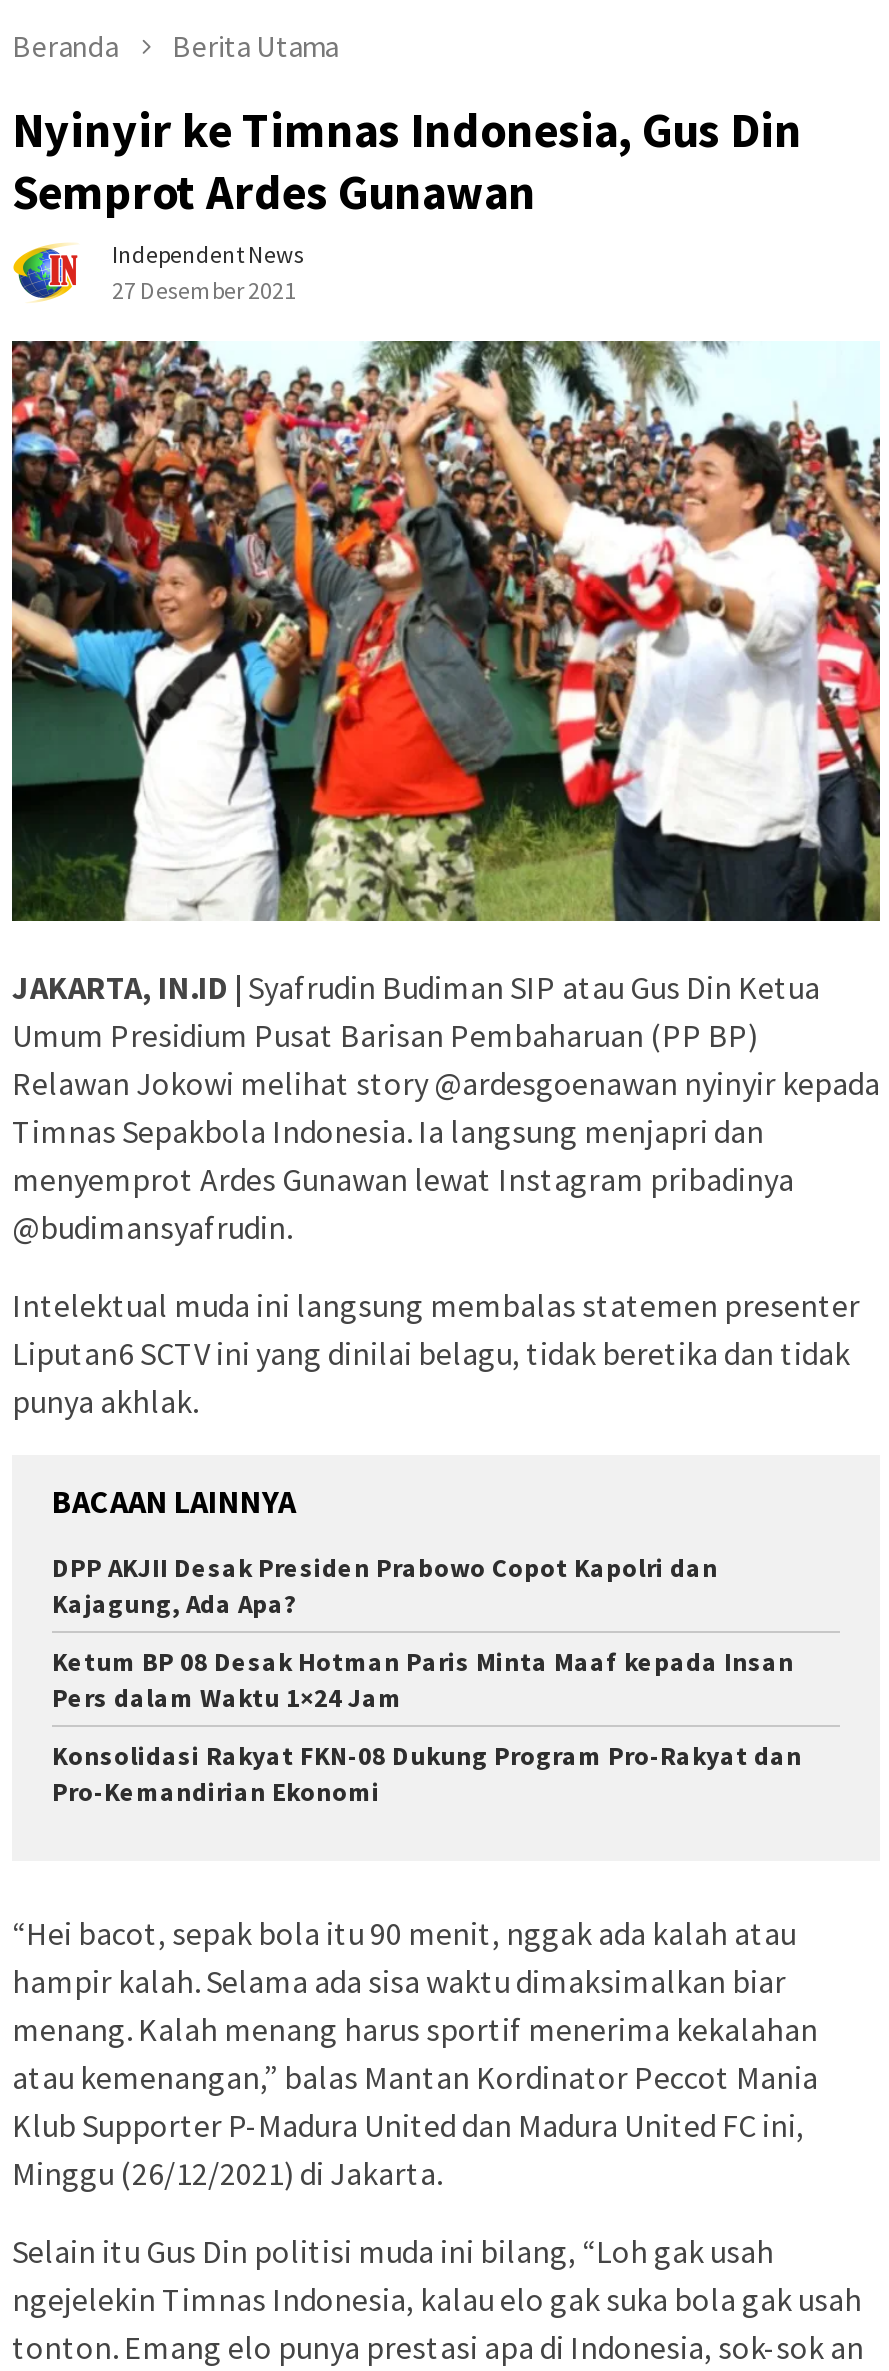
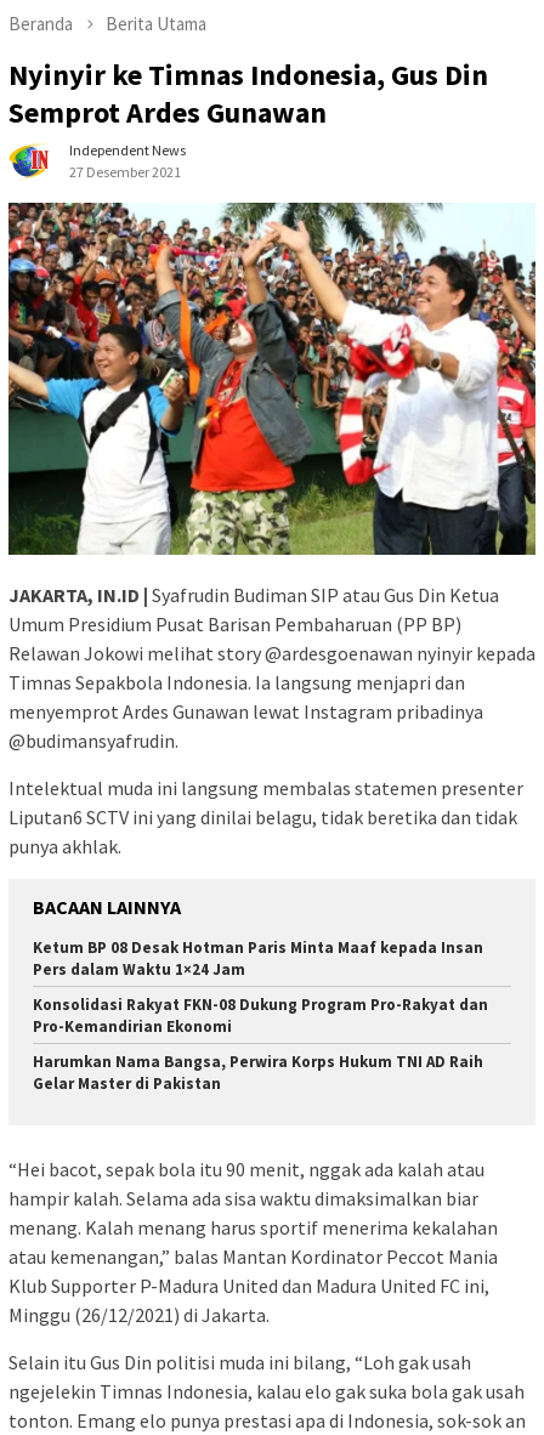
- DPP AKJII Desak Presiden Prabowo Copot Kapolri dan
- Kajagung, Ada Apa?

moved up: Ketum BP 08 Desak Hotman Paris Minta Maaf kepada Insan | Pers dalam Waktu 1×24 Jam | Konsolidasi Rakyat FKN-08 Dukung Program Pro-Rakyat dan | Pro-Kemandirian Ekonomi

+ Harumkan Nama Bangsa, Perwira Korps Hukum TNI AD Raih
+ Gelar Master di Pakistan
